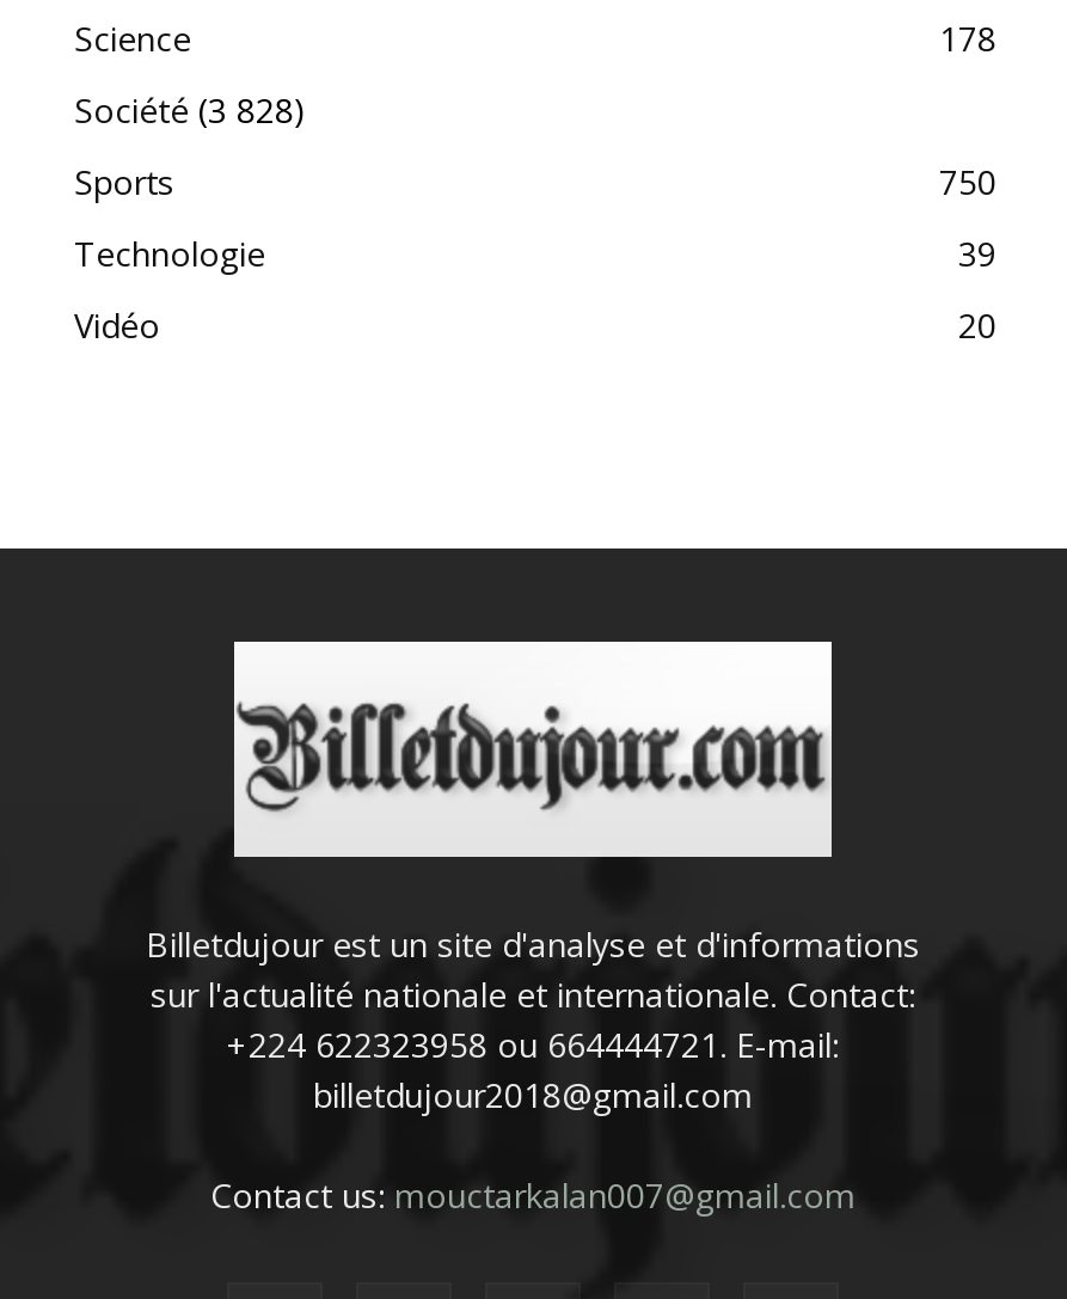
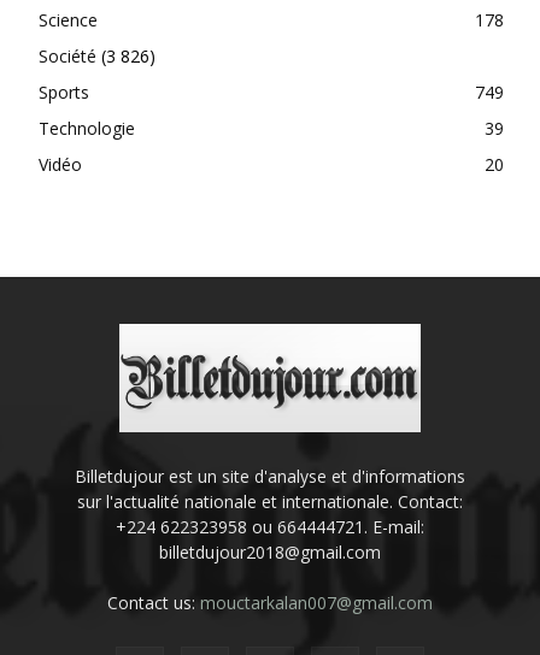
- Société (3 828)
+ Société (3 826)

- 750
+ 749
